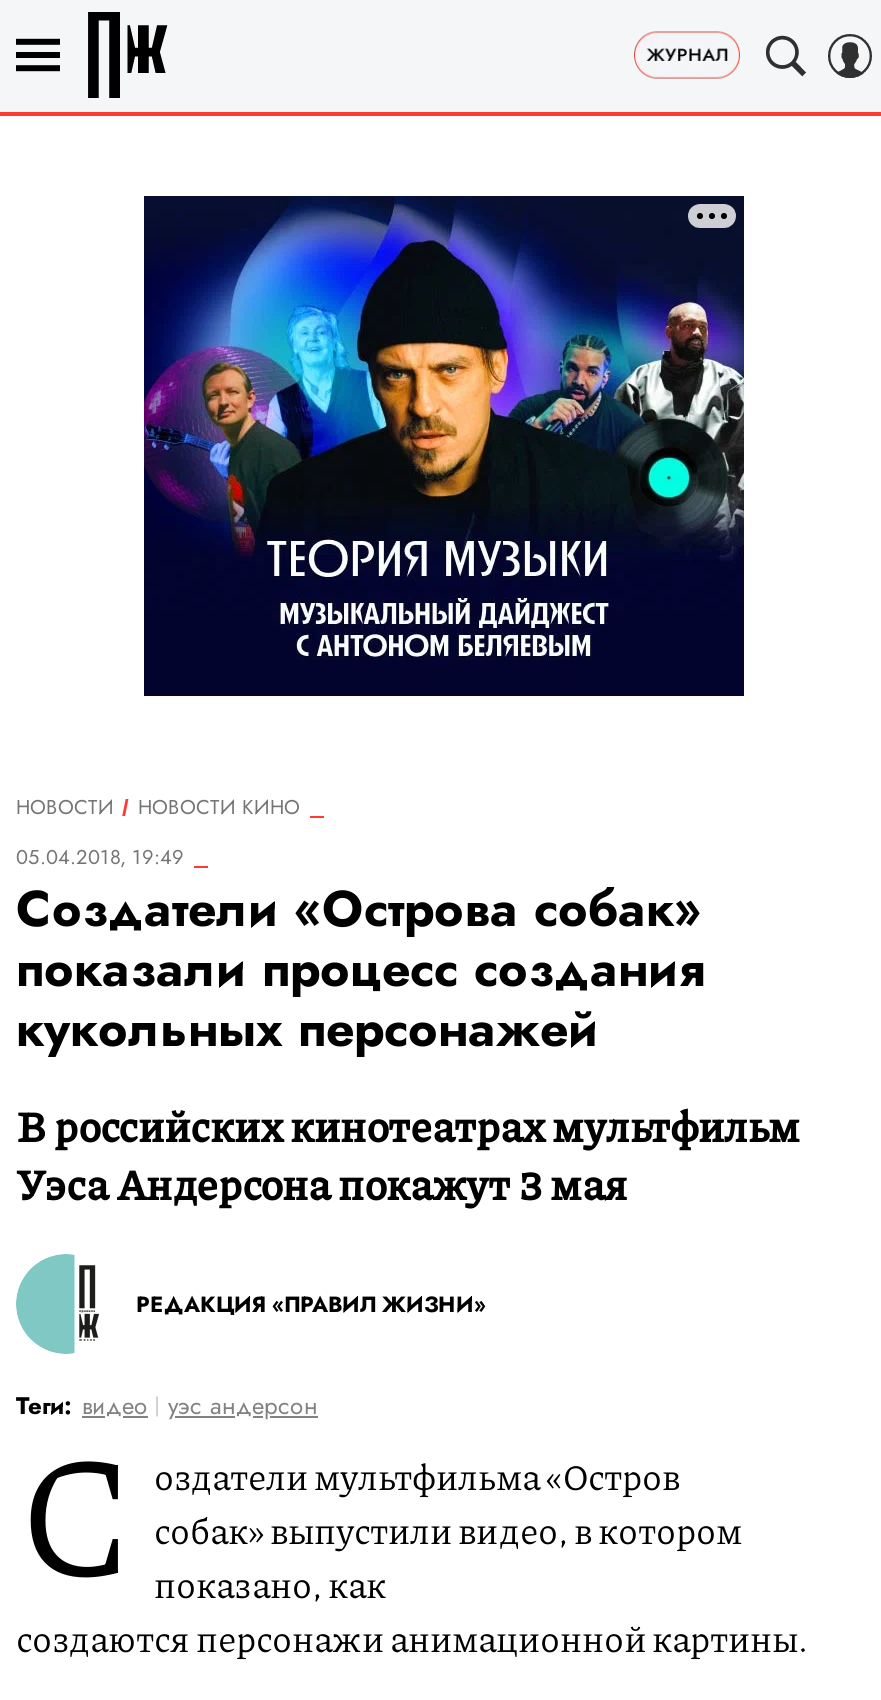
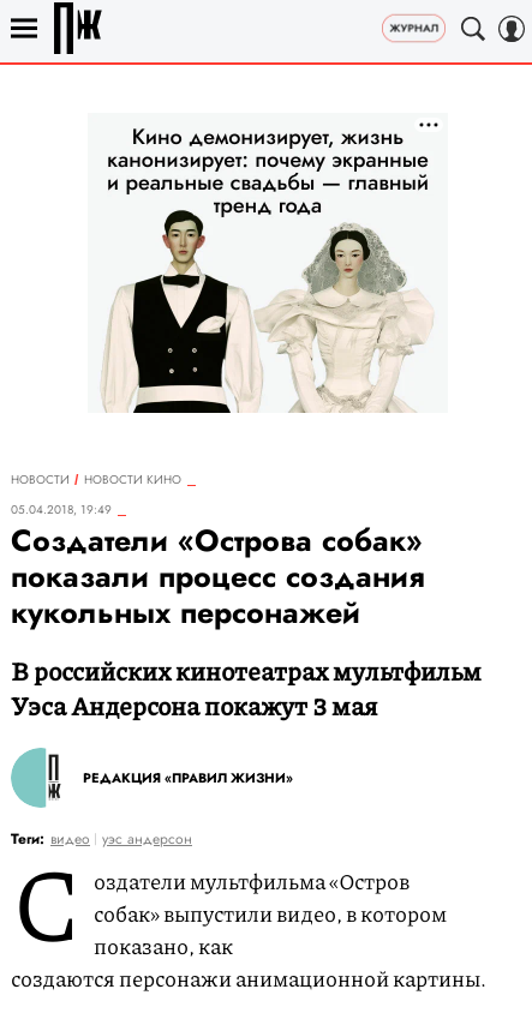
- [image]
+ [image]
